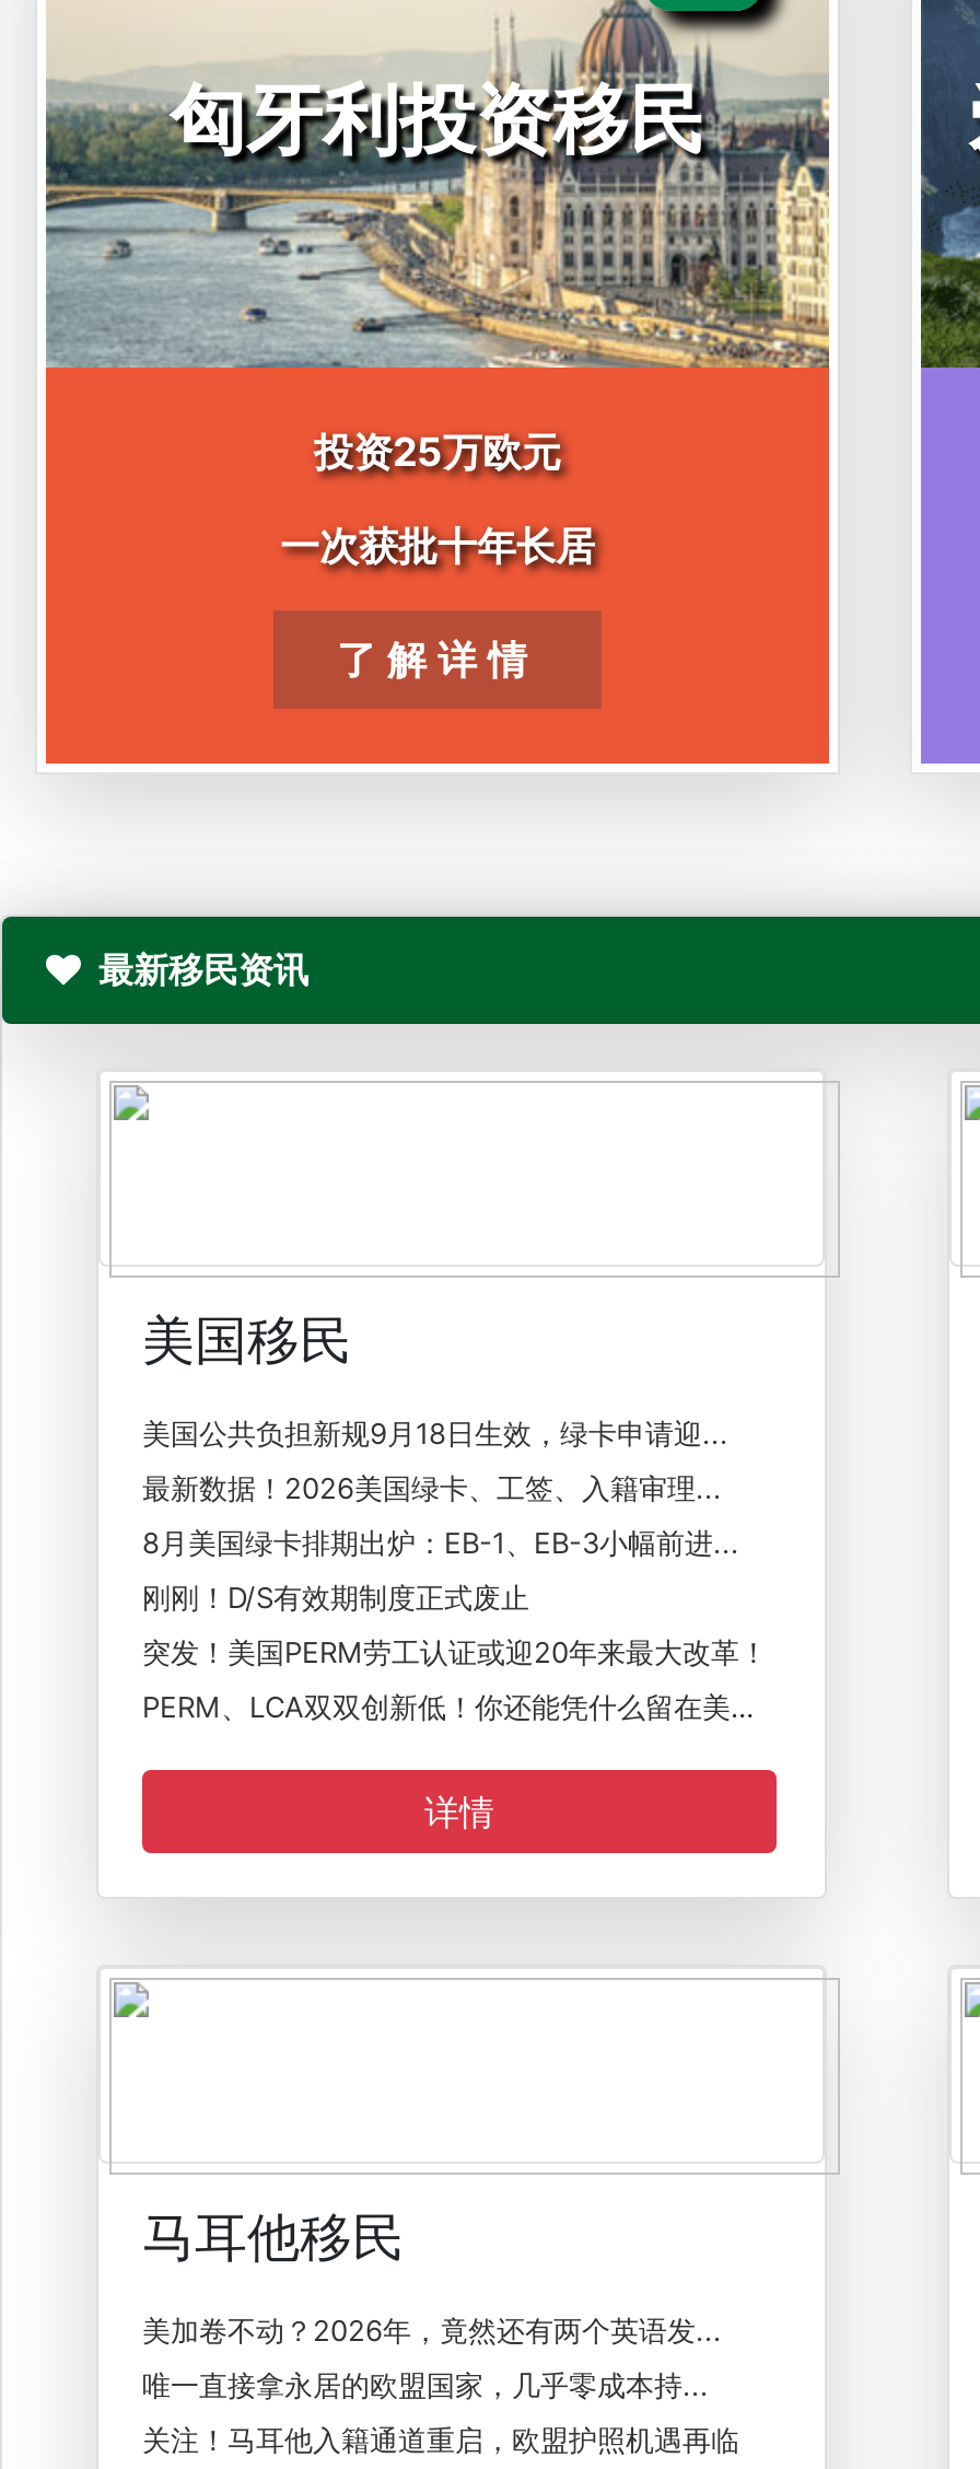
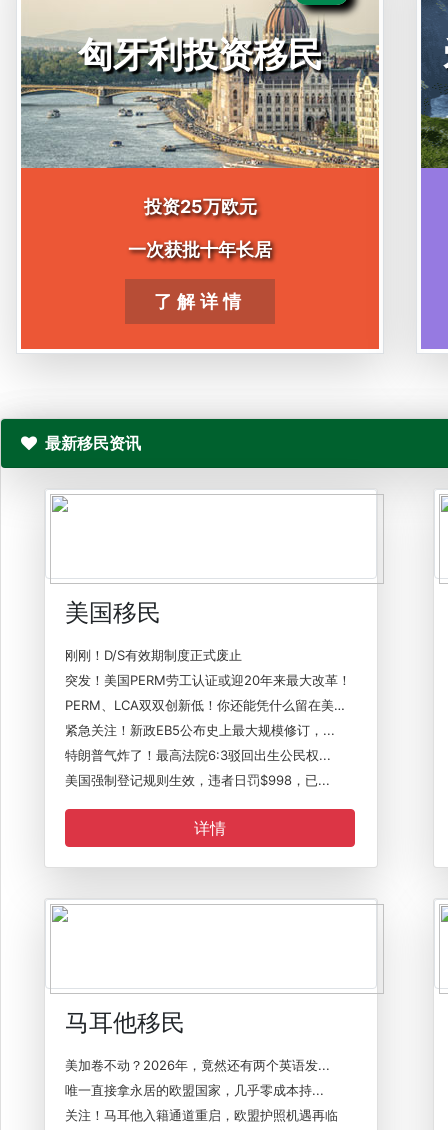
- 美国公共负担新规9月18日生效，绿卡申请迎...
- 最新数据！2026美国绿卡、工签、入籍审理...
- 8月美国绿卡排期出炉：EB-1、EB-3小幅前进...

moved up: 刚刚！D/S有效期制度正式废止 | 突发！美国PERM劳工认证或迎20年来最大改革！

+ 紧急关注！新政EB5公布史上最大规模修订，...
+ 特朗普气炸了！最高法院6:3驳回出生公民权...
+ 美国强制登记规则生效，违者日罚$998，已...
